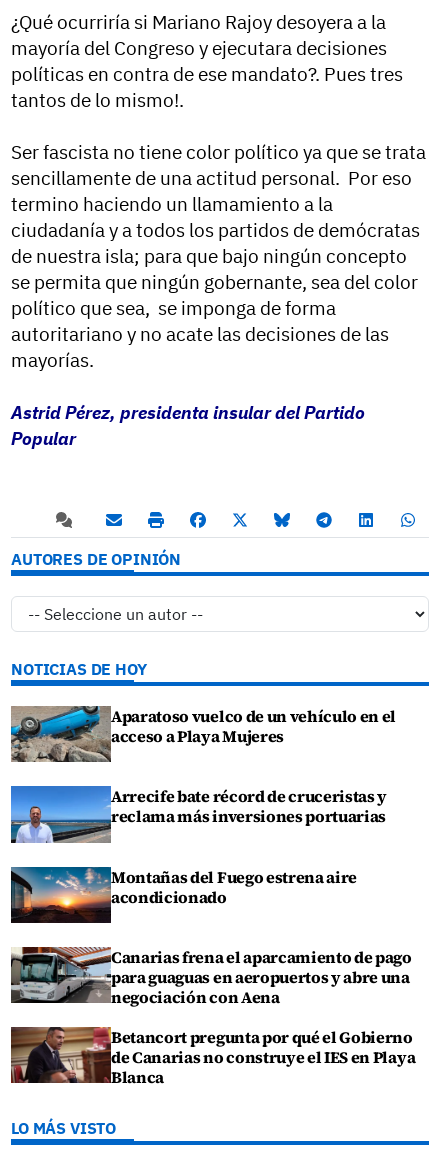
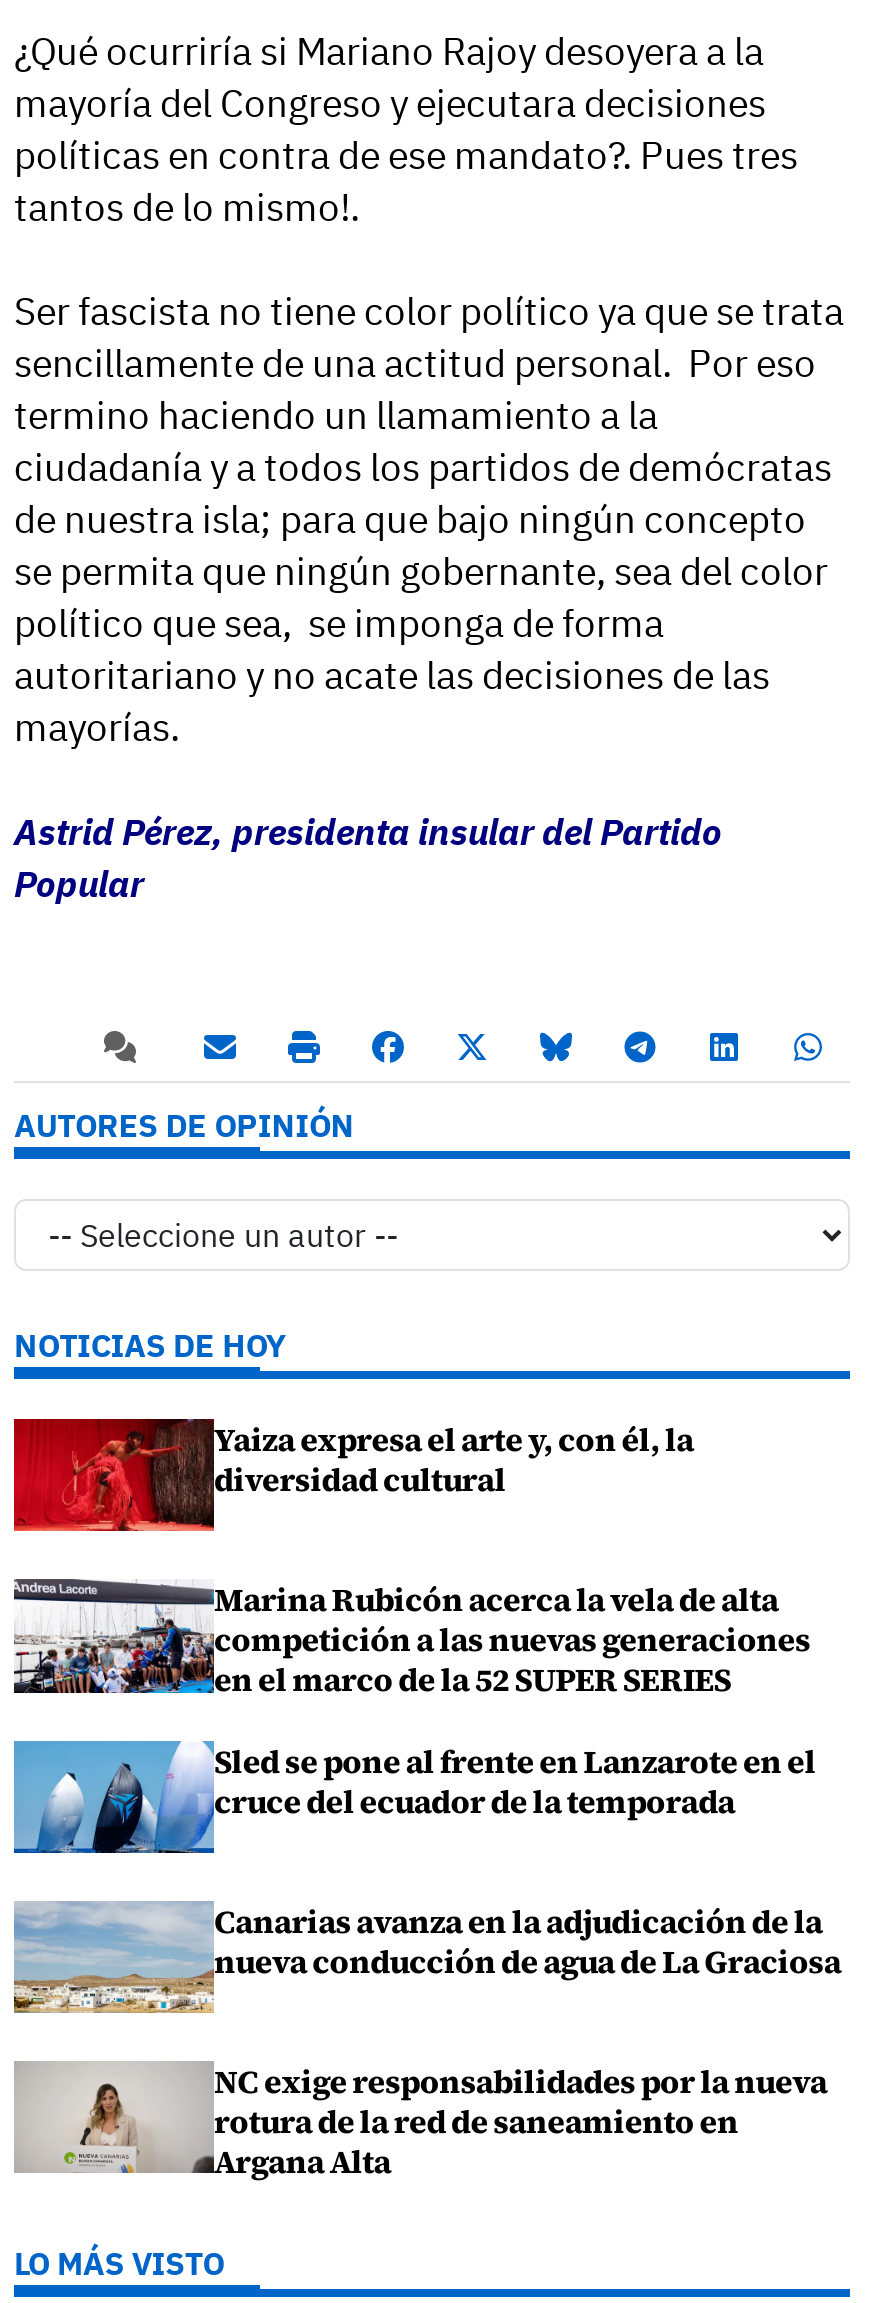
- [image]
- Aparatoso vuelco de un vehículo en el
- acceso a Playa Mujeres
+ [image]
+ Yaiza expresa el arte y, con él, la
+ diversidad cultural

- [image]
- Arrecife bate récord de cruceristas y
- reclama más inversiones portuarias
+ [image]
+ Marina Rubicón acerca la vela de alta
+ competición a las nuevas generaciones
+ en el marco de la 52 SUPER SERIES

- [image]
- Montañas del Fuego estrena aire
- acondicionado
+ [image]
+ Sled se pone al frente en Lanzarote en el
+ cruce del ecuador de la temporada

- [image]
- Canarias frena el aparcamiento de pago
- para guaguas en aeropuertos y abre una
- negociación con Aena
+ [image]
+ Canarias avanza en la adjudicación de la
+ nueva conducción de agua de La Graciosa

- [image]
- Betancort pregunta por qué el Gobierno
- de Canarias no construye el IES en Playa
- Blanca
+ [image]
+ NC exige responsabilidades por la nueva
+ rotura de la red de saneamiento en
+ Argana Alta
